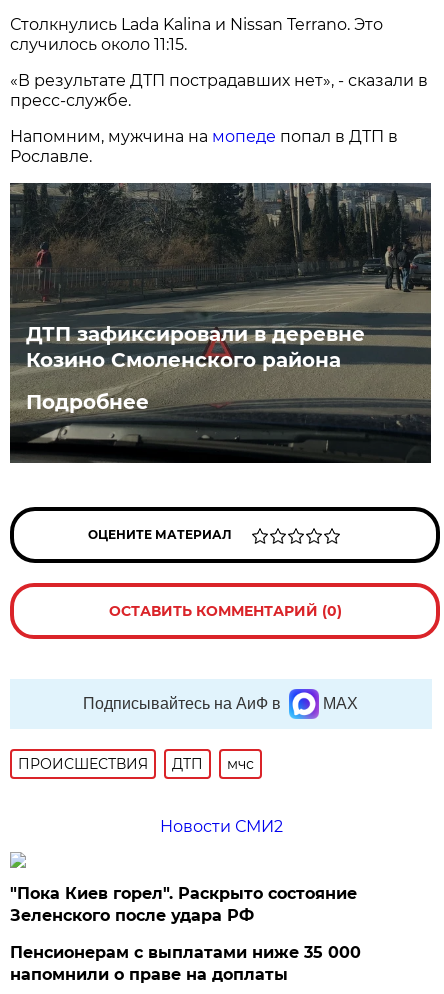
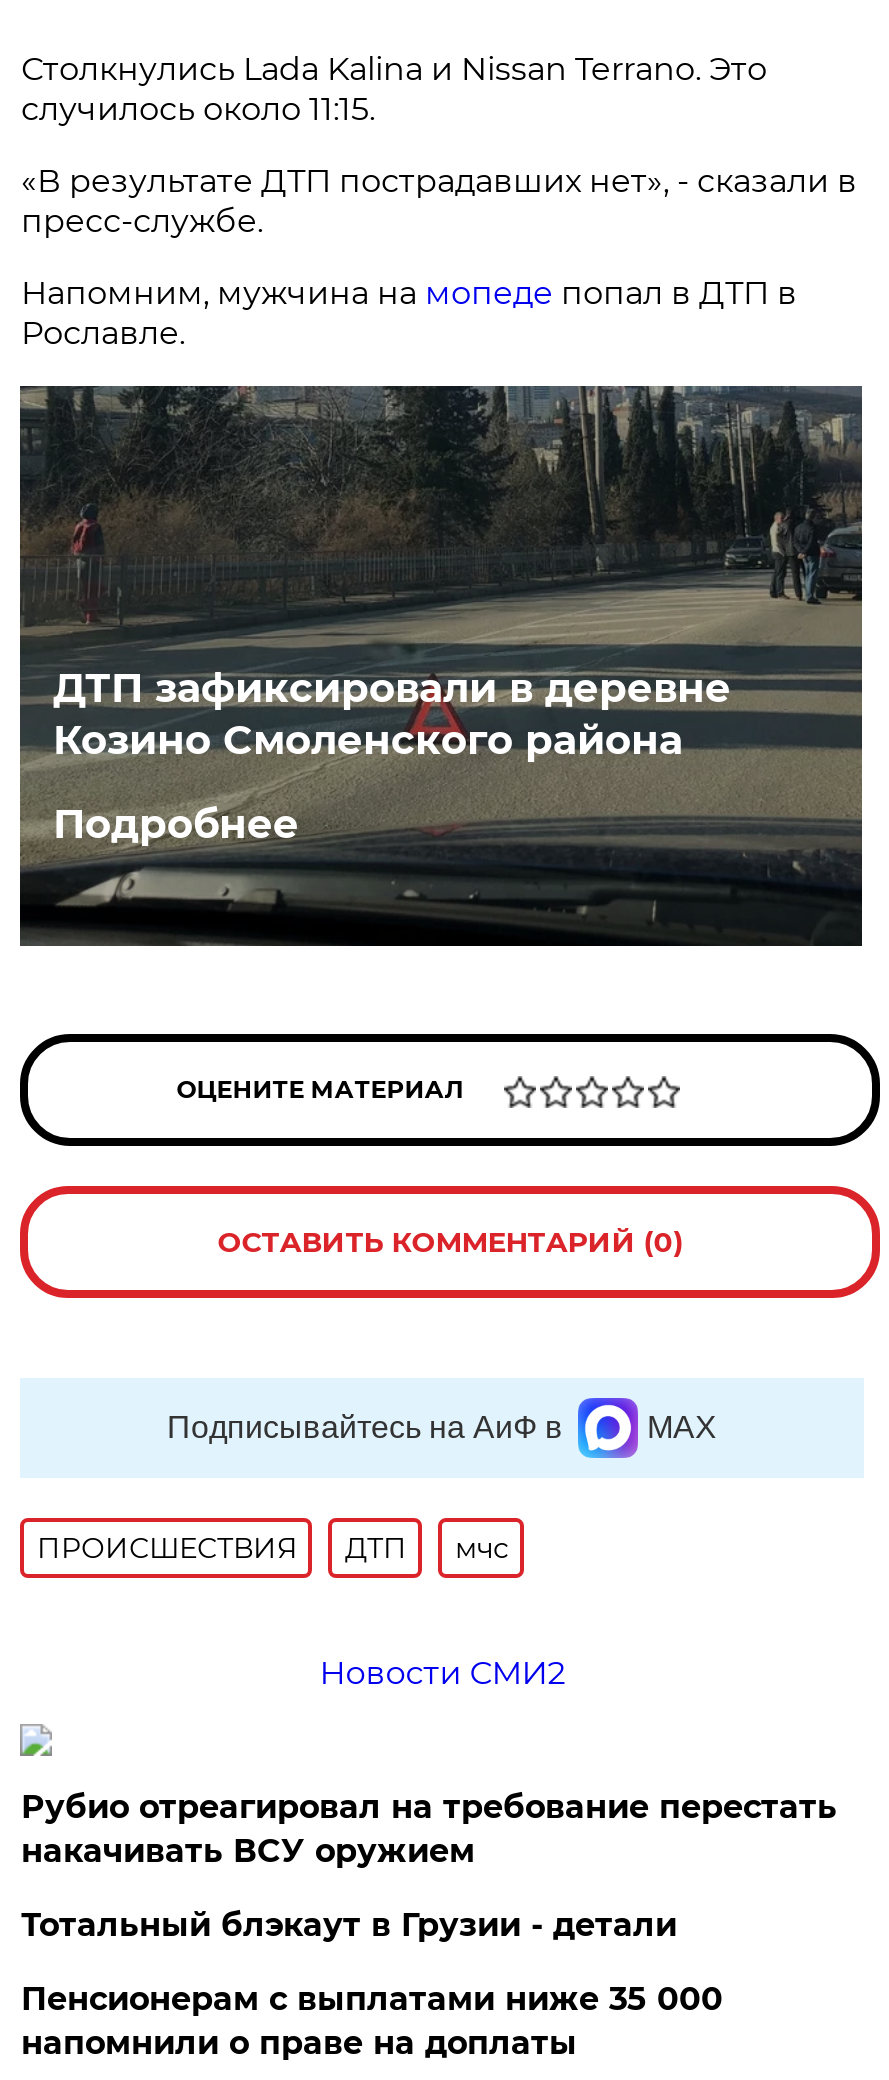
- "Пока Киев горел". Раскрыто состояние
- Зеленского после удара РФ
+ Рубио отреагировал на требование перестать
+ накачивать ВСУ оружием
+ Тотальный блэкаут в Грузии - детали
